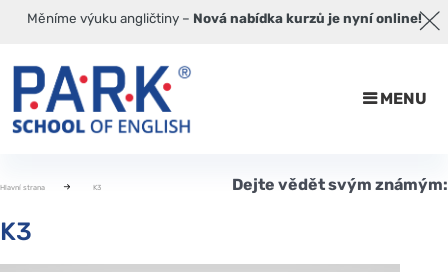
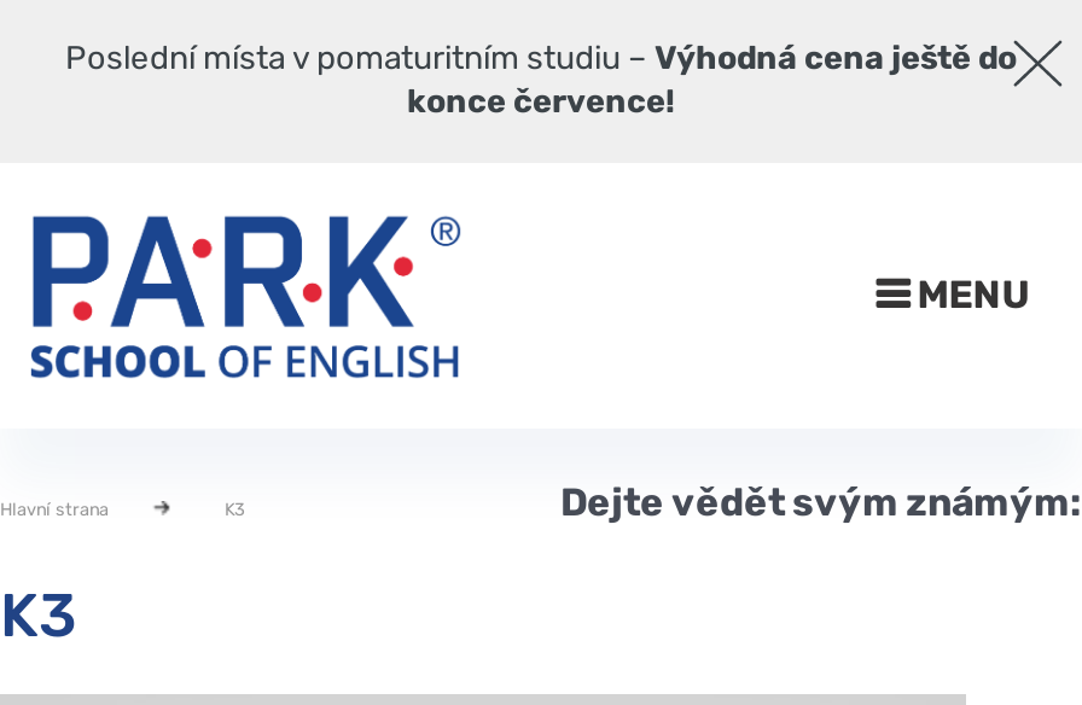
- Měníme výuku angličtiny – Nová nabídka kurzů je nyní online!
+ Poslední místa v pomaturitním studiu – Výhodná cena ještě do
+ konce července!
